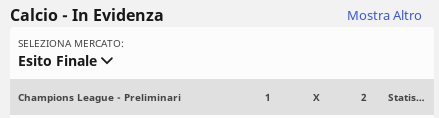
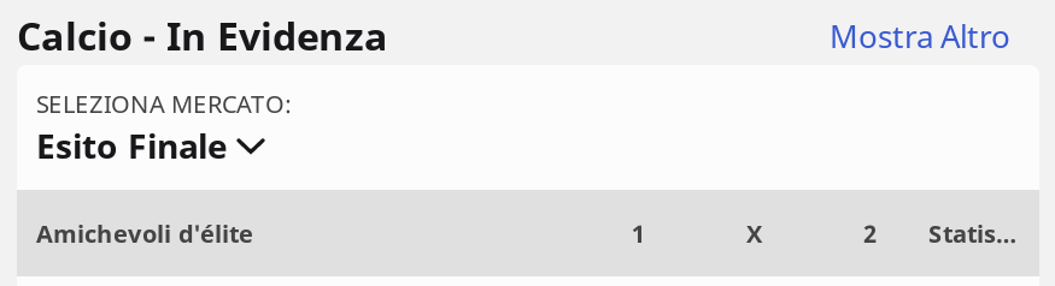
- Champions League - Preliminari
+ Amichevoli d'élite
